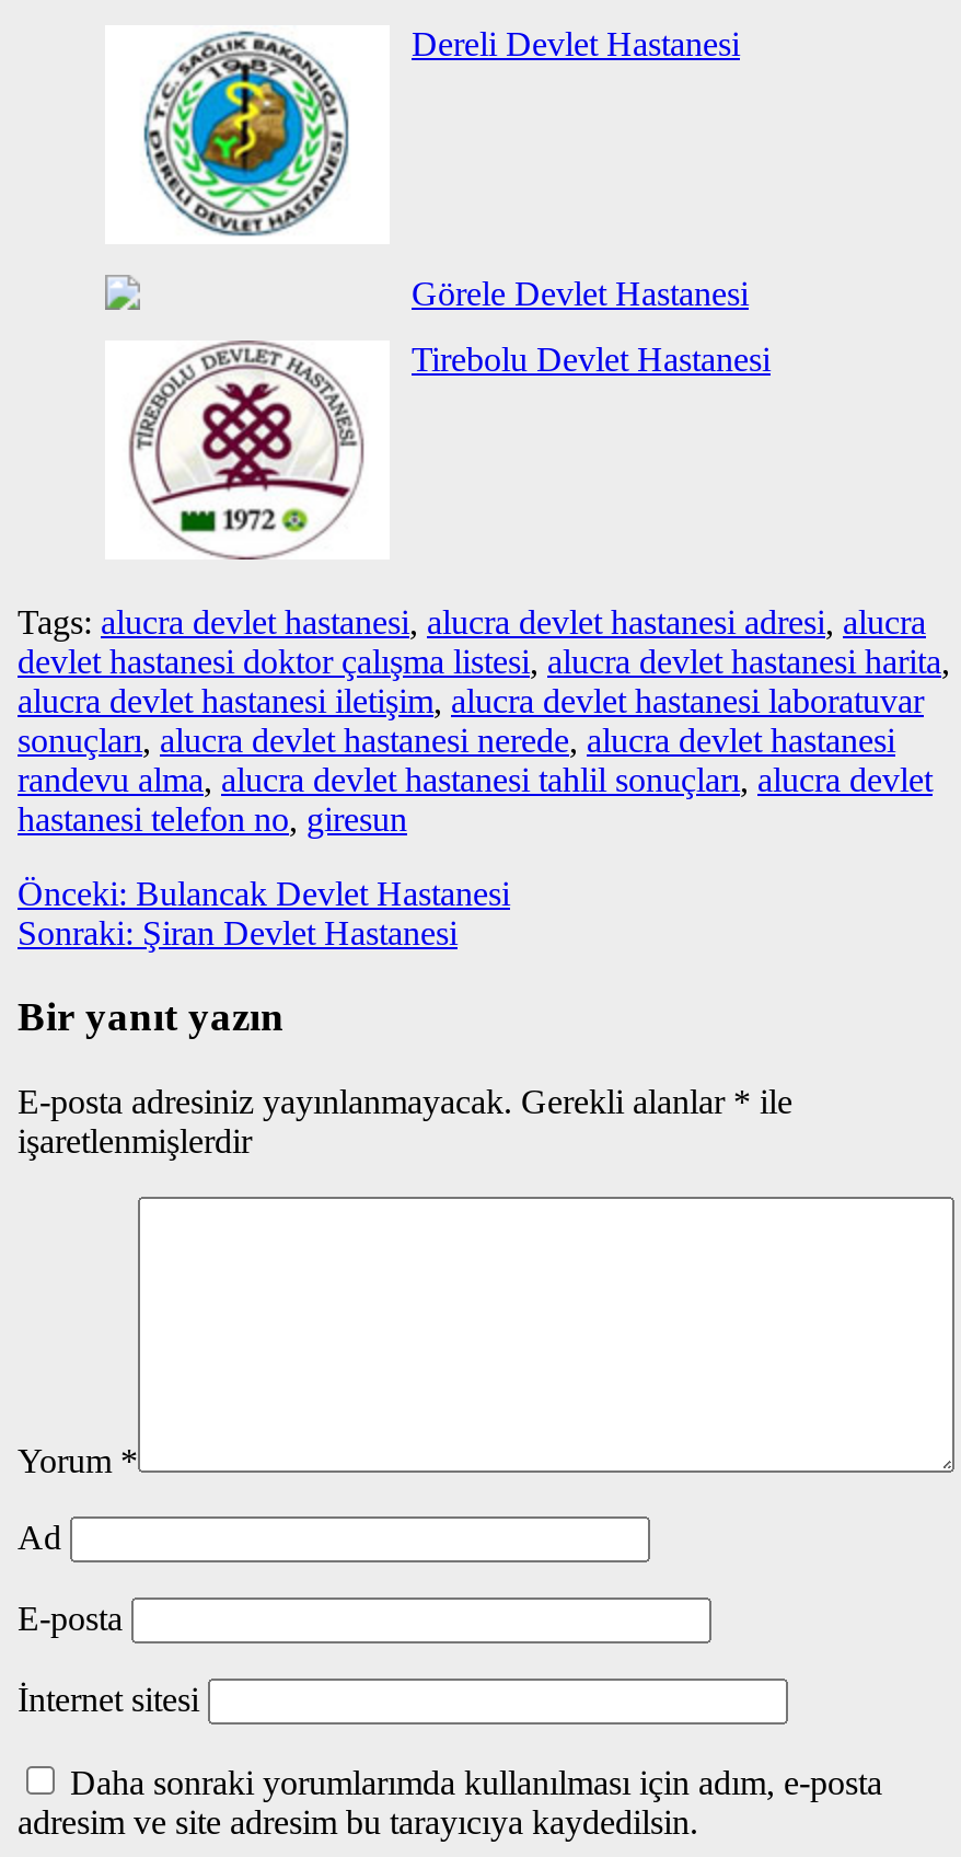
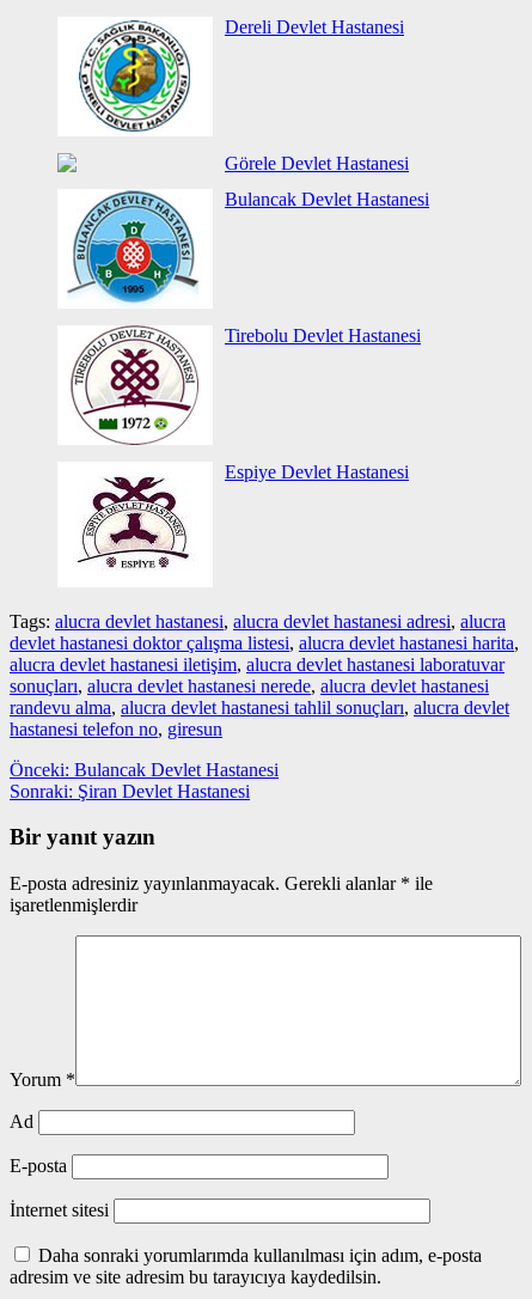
+ [image]
+ Bulancak Devlet Hastanesi

+ [image]
+ Espiye Devlet Hastanesi
